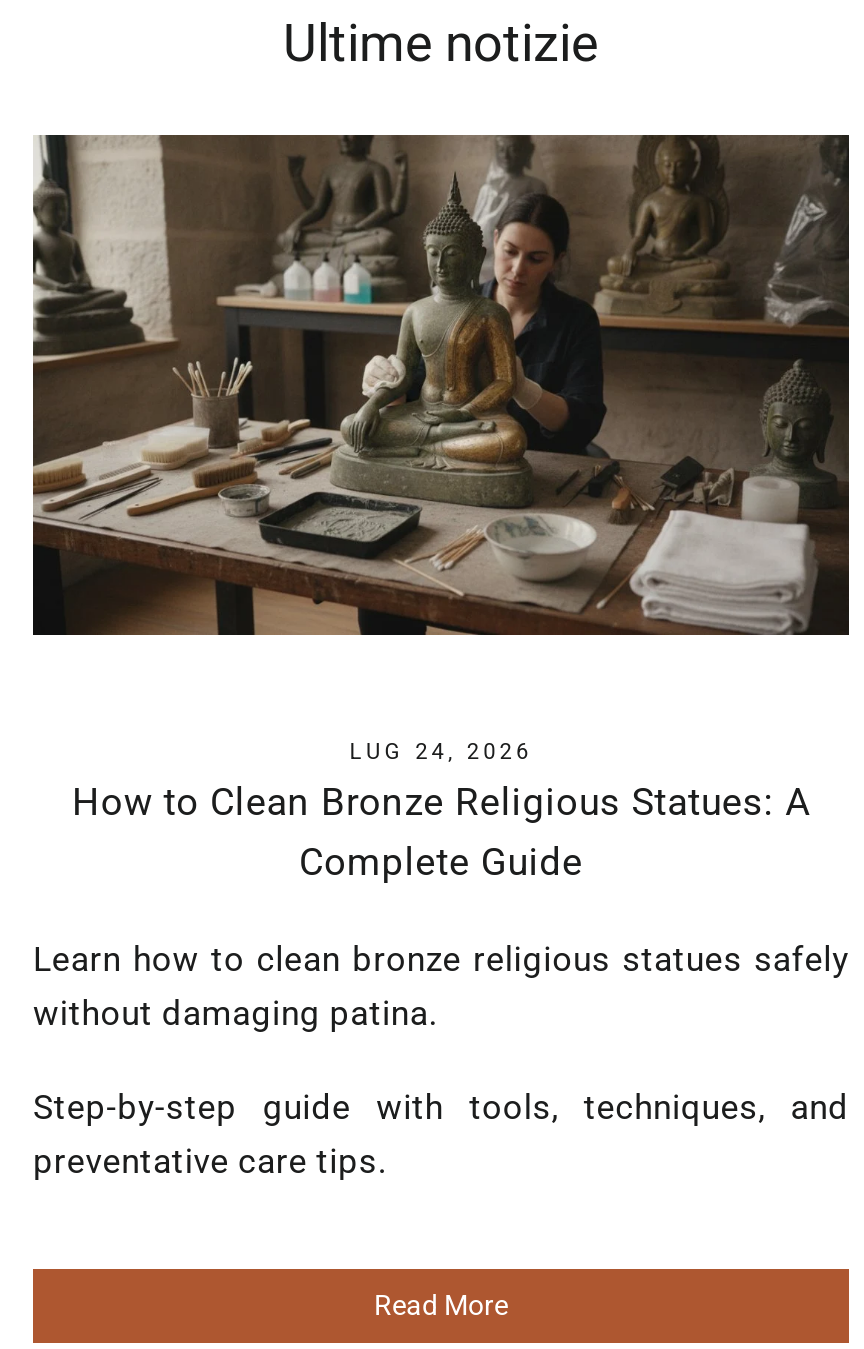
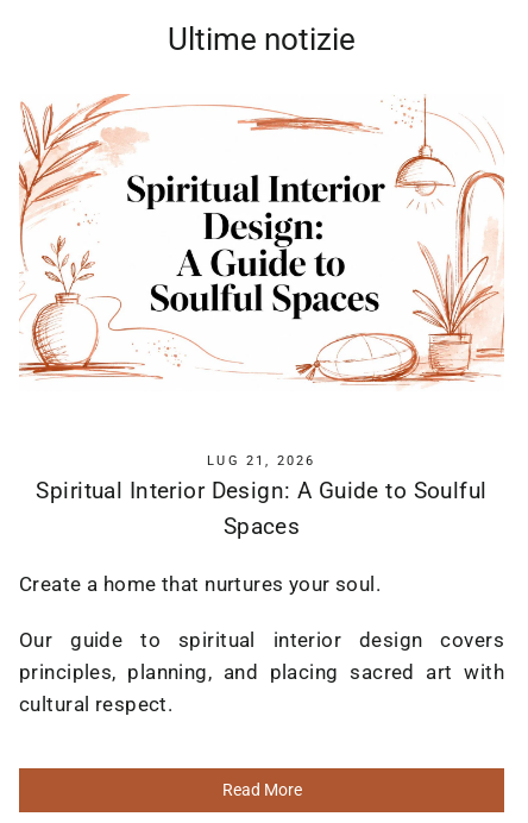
- [image]
+ [image]

- LUG 24, 2026
- How to Clean Bronze Religious Statues: A
- Complete Guide
+ LUG 21, 2026
+ Spiritual Interior Design: A Guide to Soulful
+ Spaces

- Learn how to clean bronze religious statues safely
- without damaging patina.
+ Create a home that nurtures your soul.

- Step-by-step guide with tools, techniques, and
- preventative care tips.
+ Our guide to spiritual interior design covers
+ principles, planning, and placing sacred art with
+ cultural respect.
